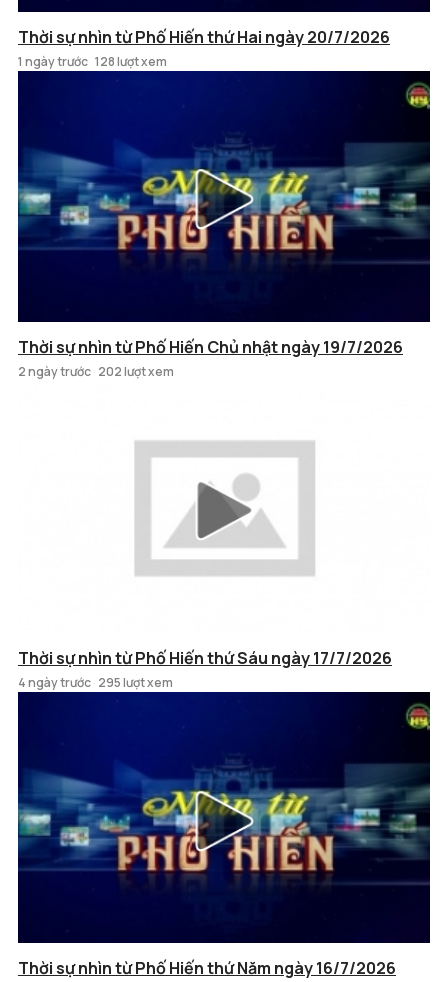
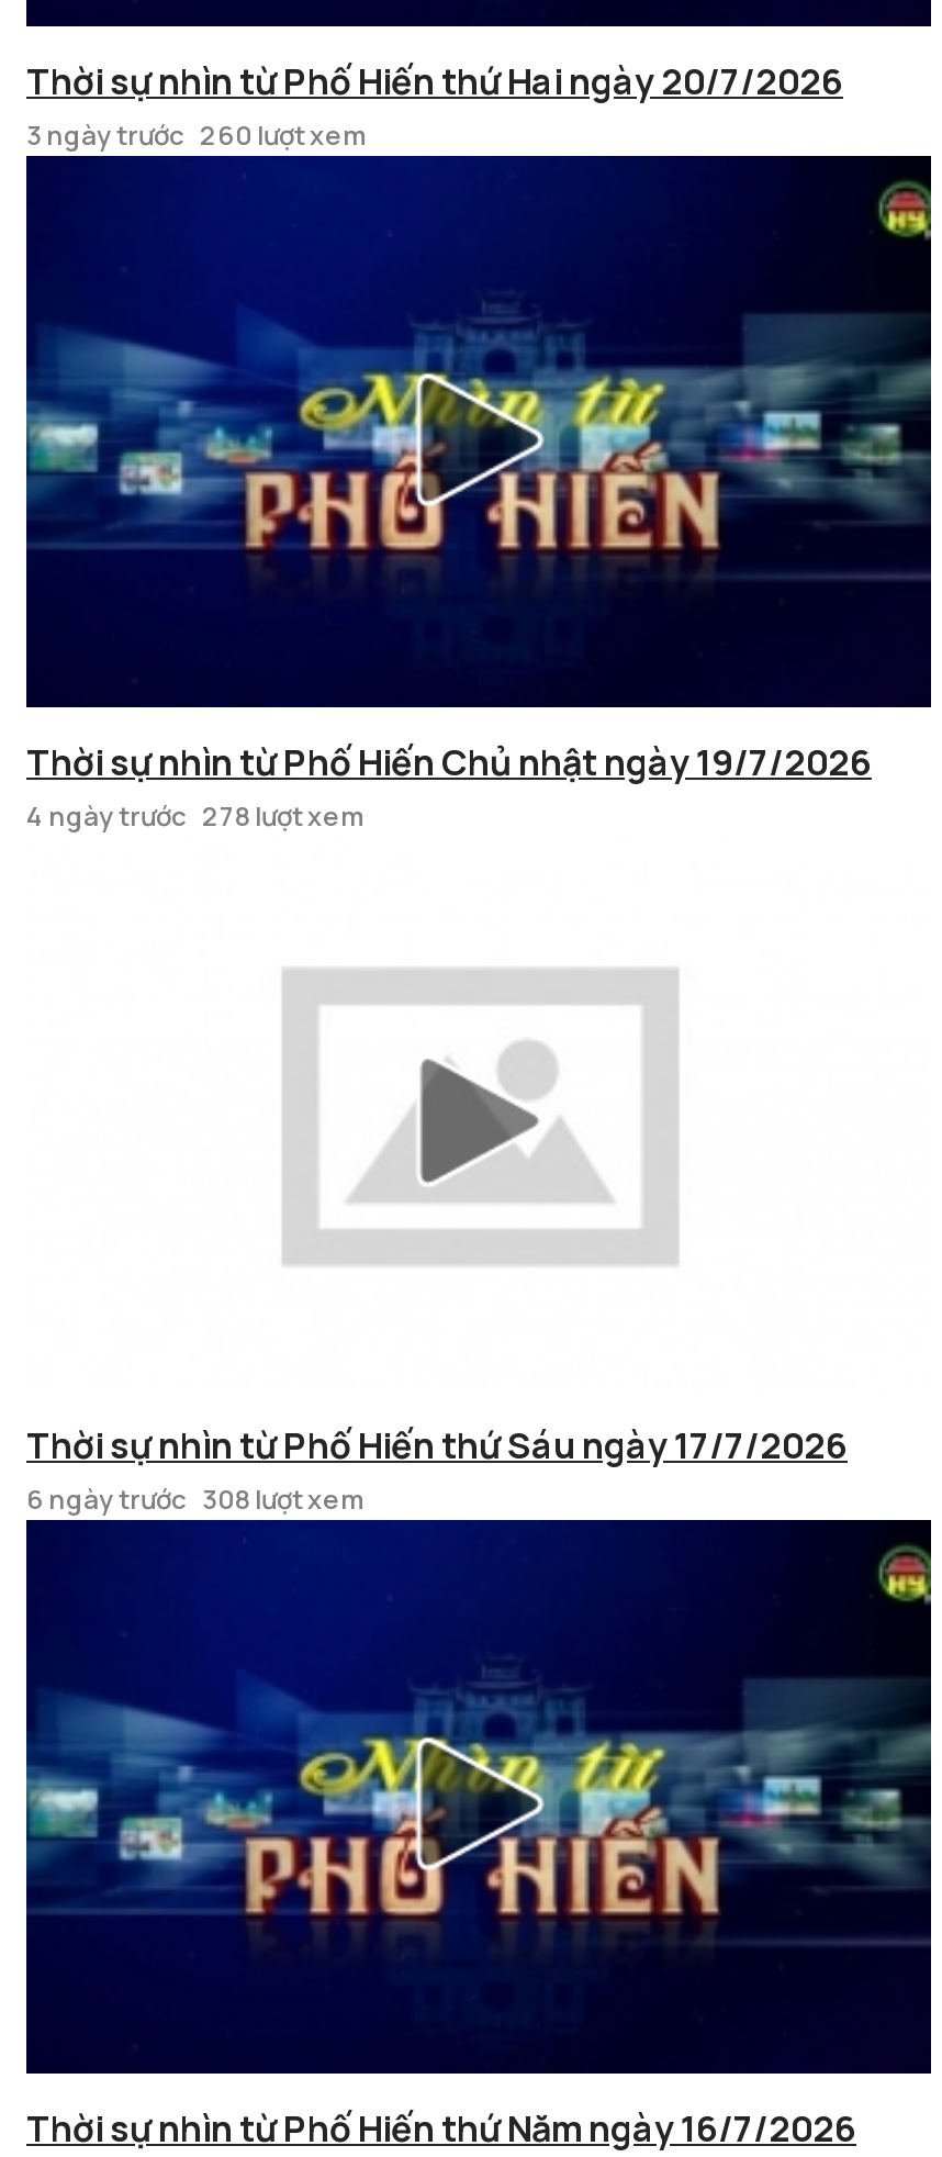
- 1 ngày trước 128 lượt xem
+ 3 ngày trước 260 lượt xem

- 2 ngày trước 202 lượt xem
+ 4 ngày trước 278 lượt xem

- 4 ngày trước 295 lượt xem
+ 6 ngày trước 308 lượt xem
